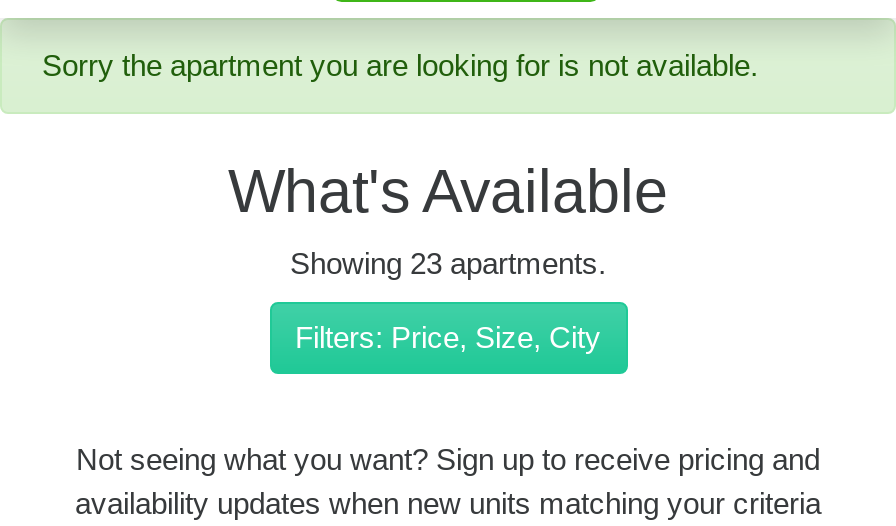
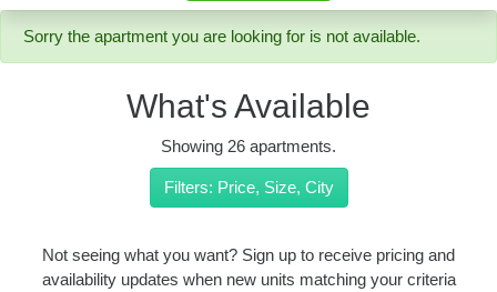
- Showing 23 apartments.
+ Showing 26 apartments.
